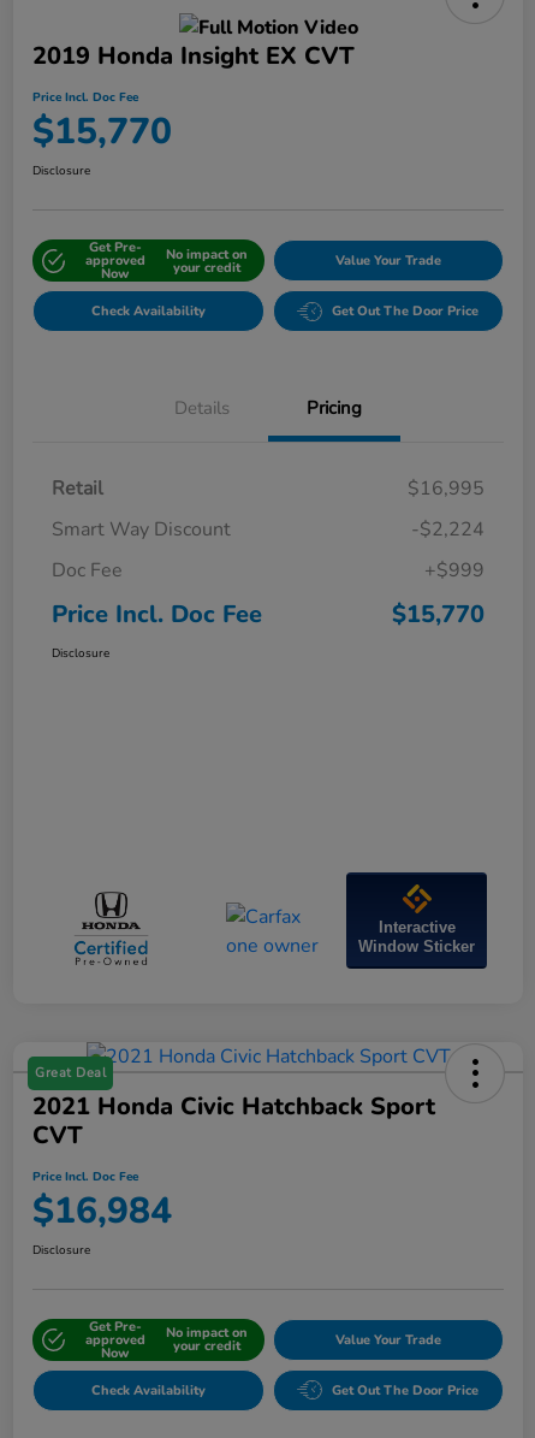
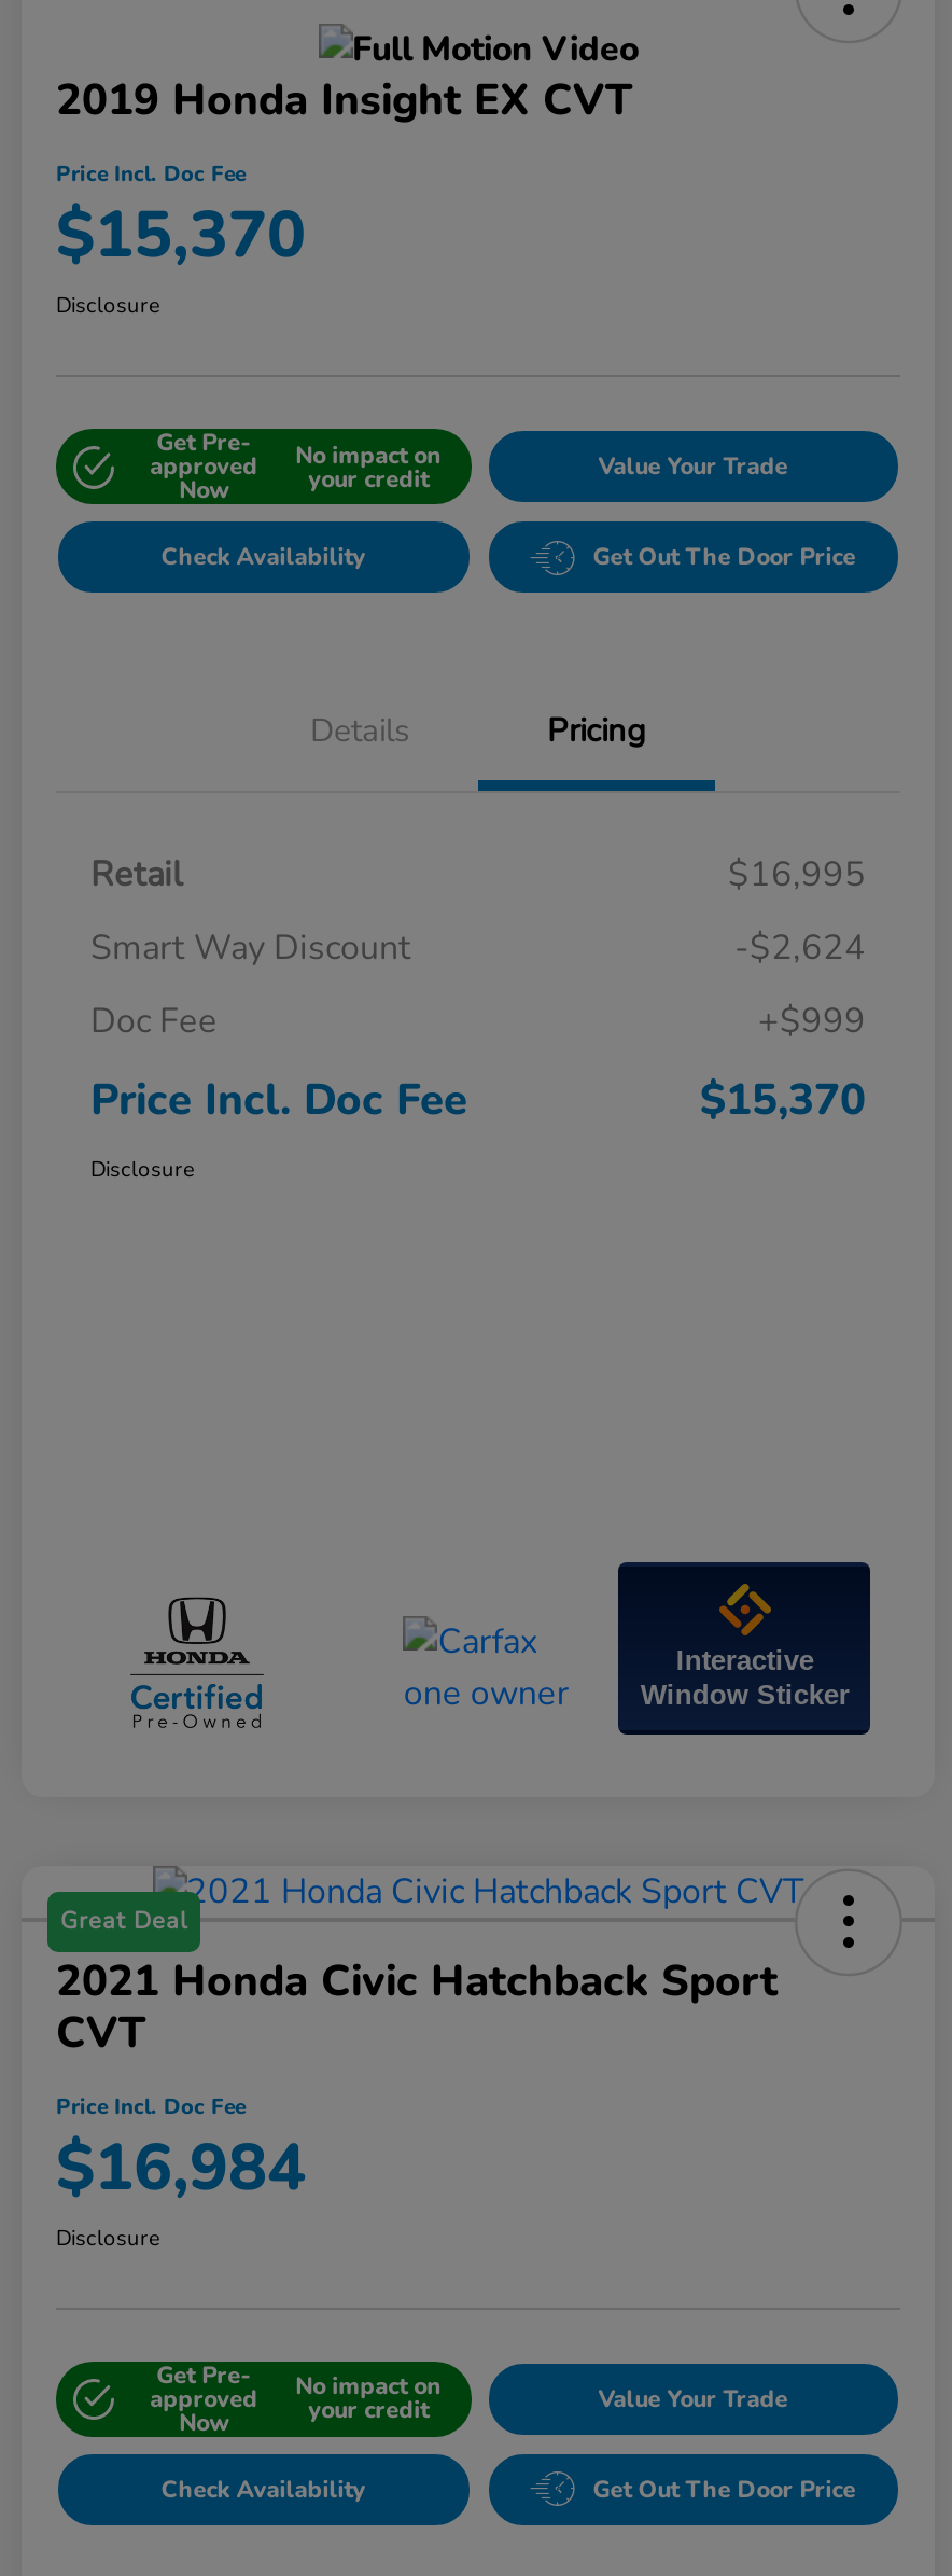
- $15,770
+ $15,370

- -$2,224
+ -$2,624

- $15,770
+ $15,370
